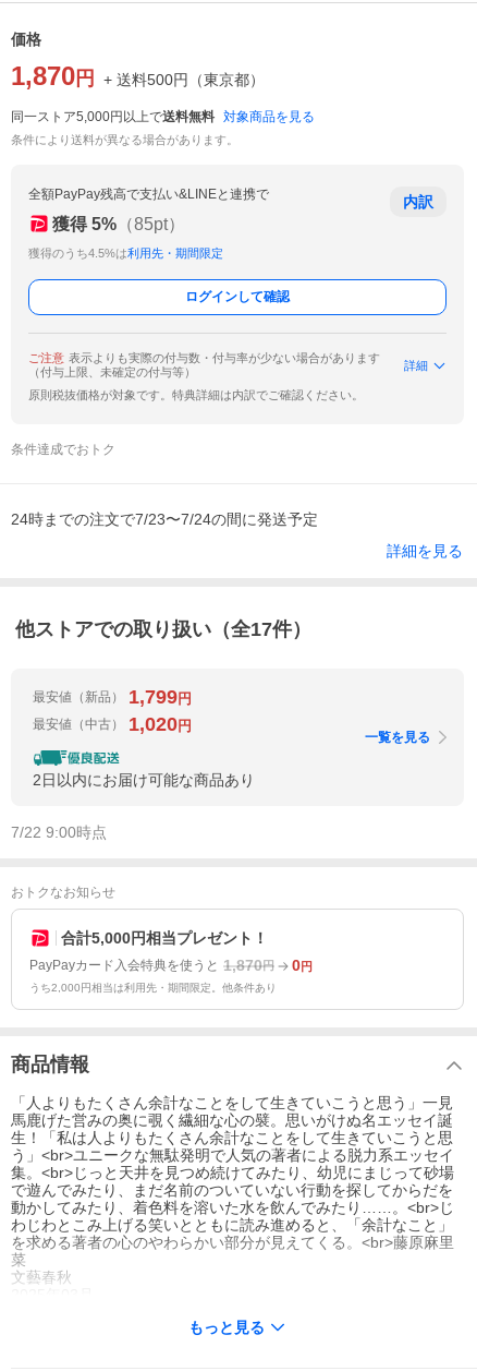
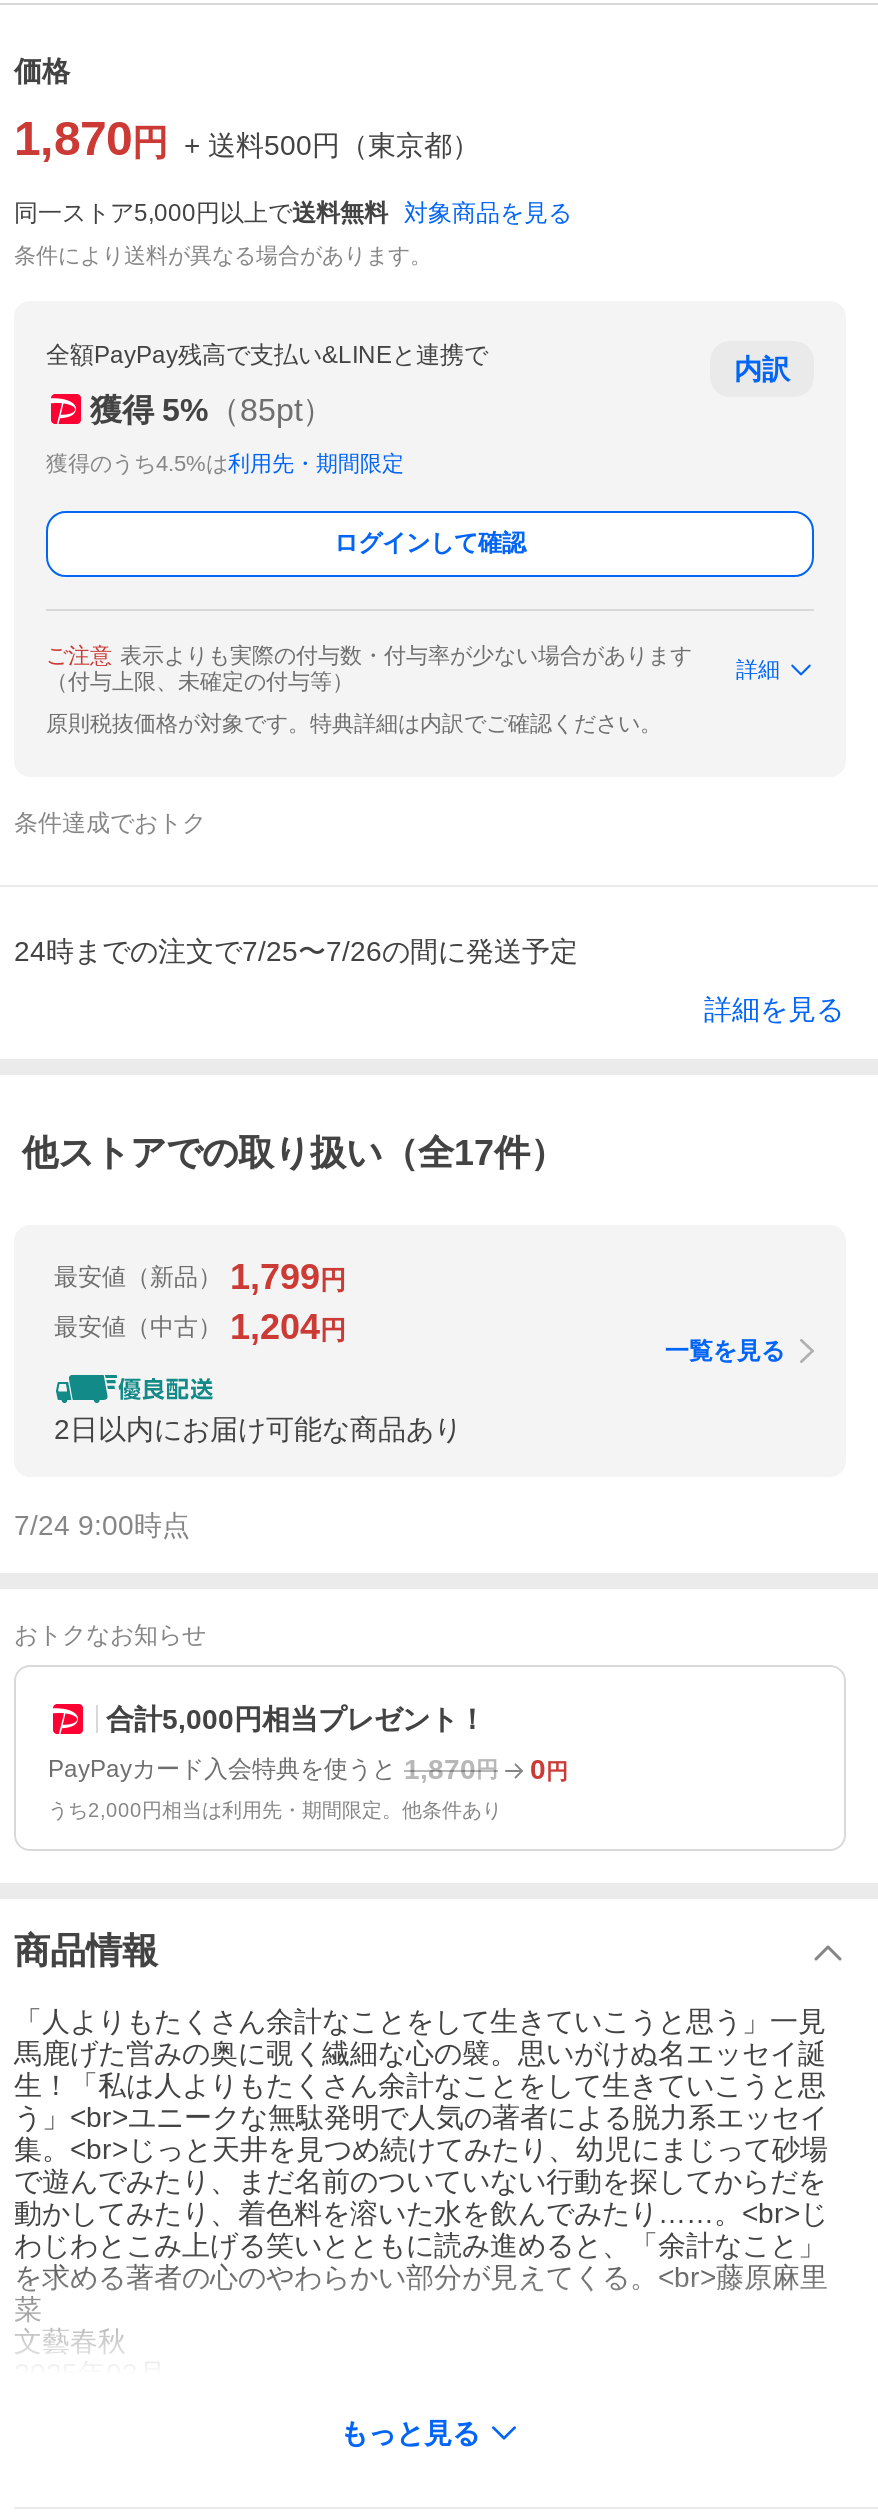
- 24時までの注文で7/23〜7/24の間に発送予定
+ 24時までの注文で7/25〜7/26の間に発送予定

- 最安値（中古） 1,020円
+ 最安値（中古） 1,204円

- 7/22 9:00時点
+ 7/24 9:00時点
